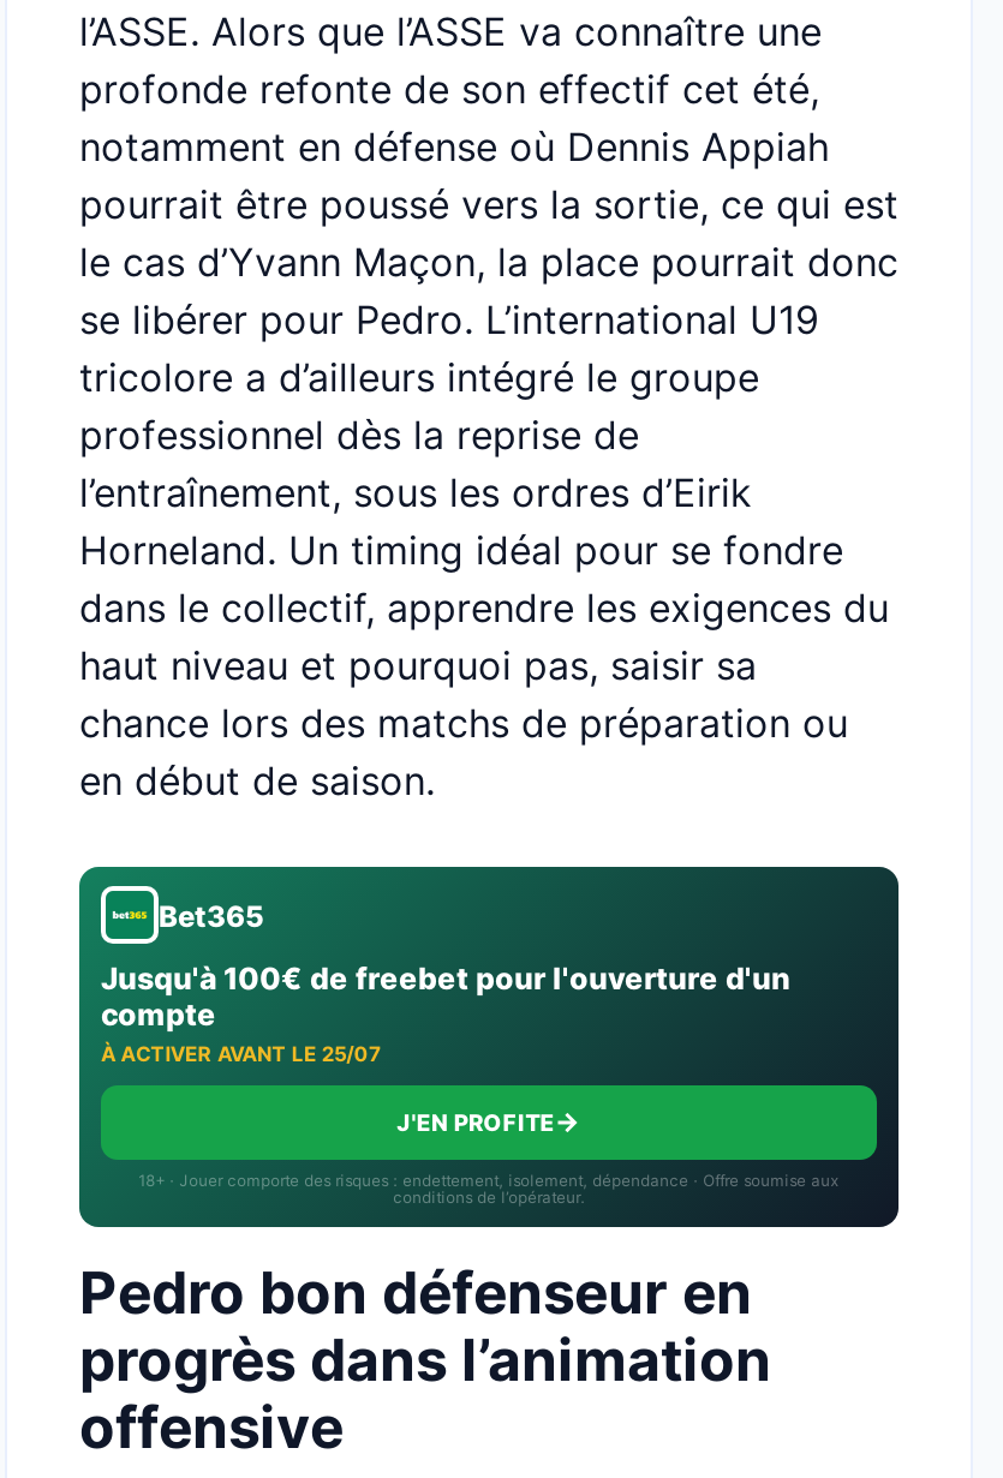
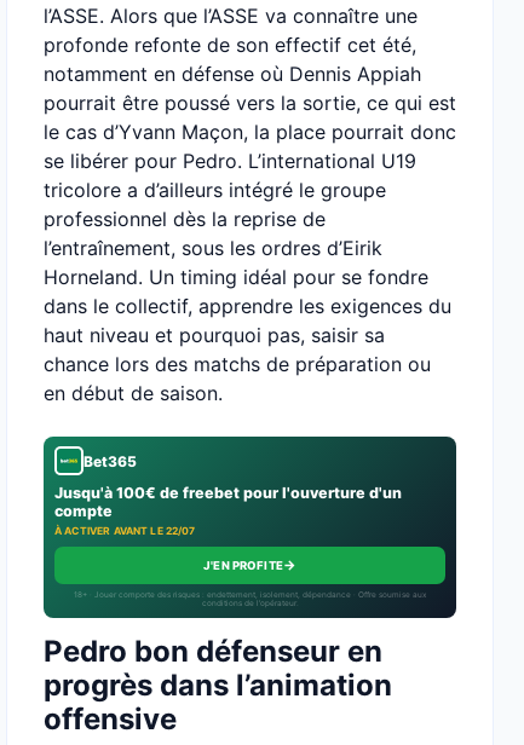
- À ACTIVER AVANT LE 25/07
+ À ACTIVER AVANT LE 22/07
